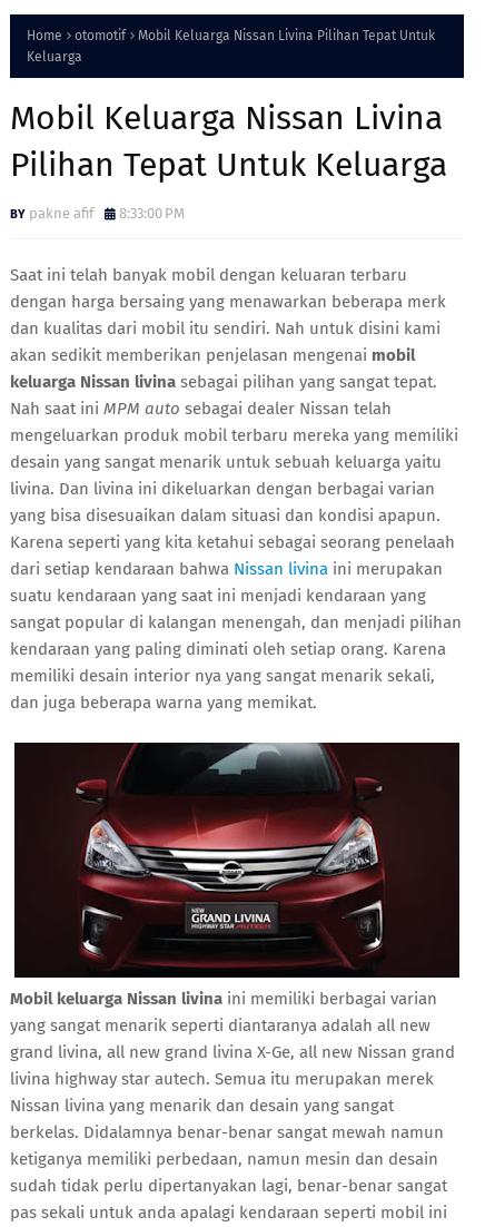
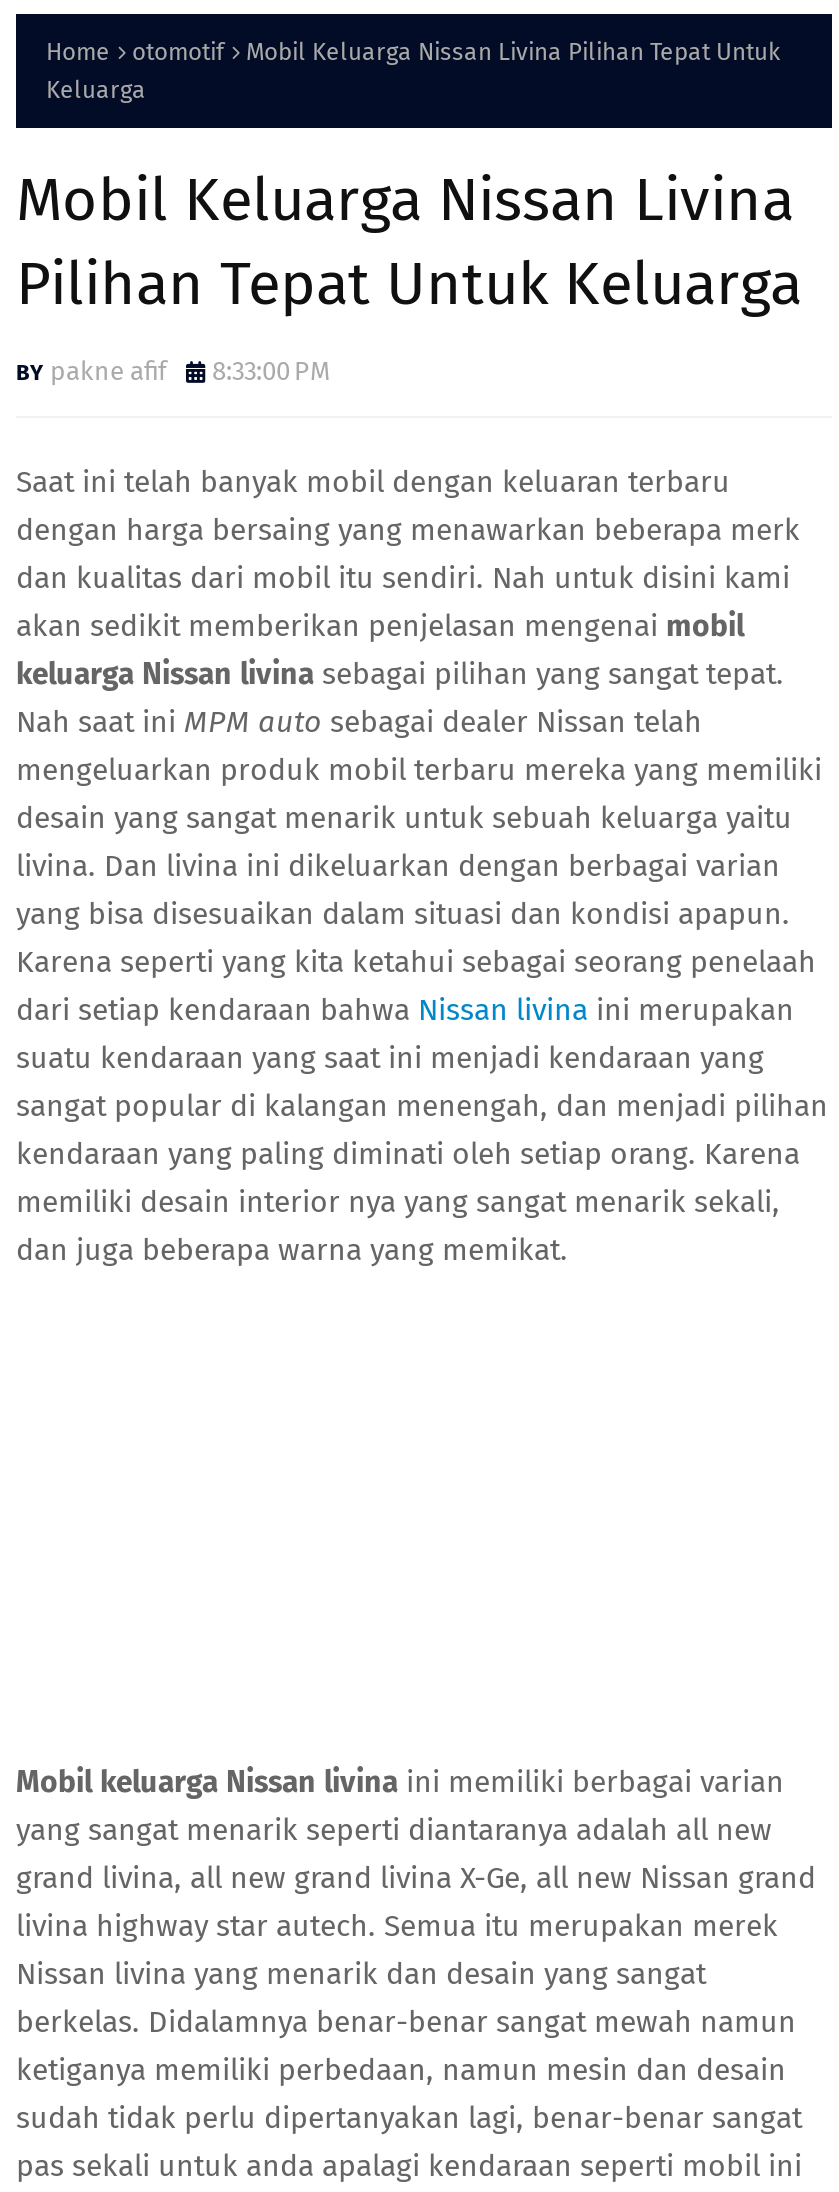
- [image]
